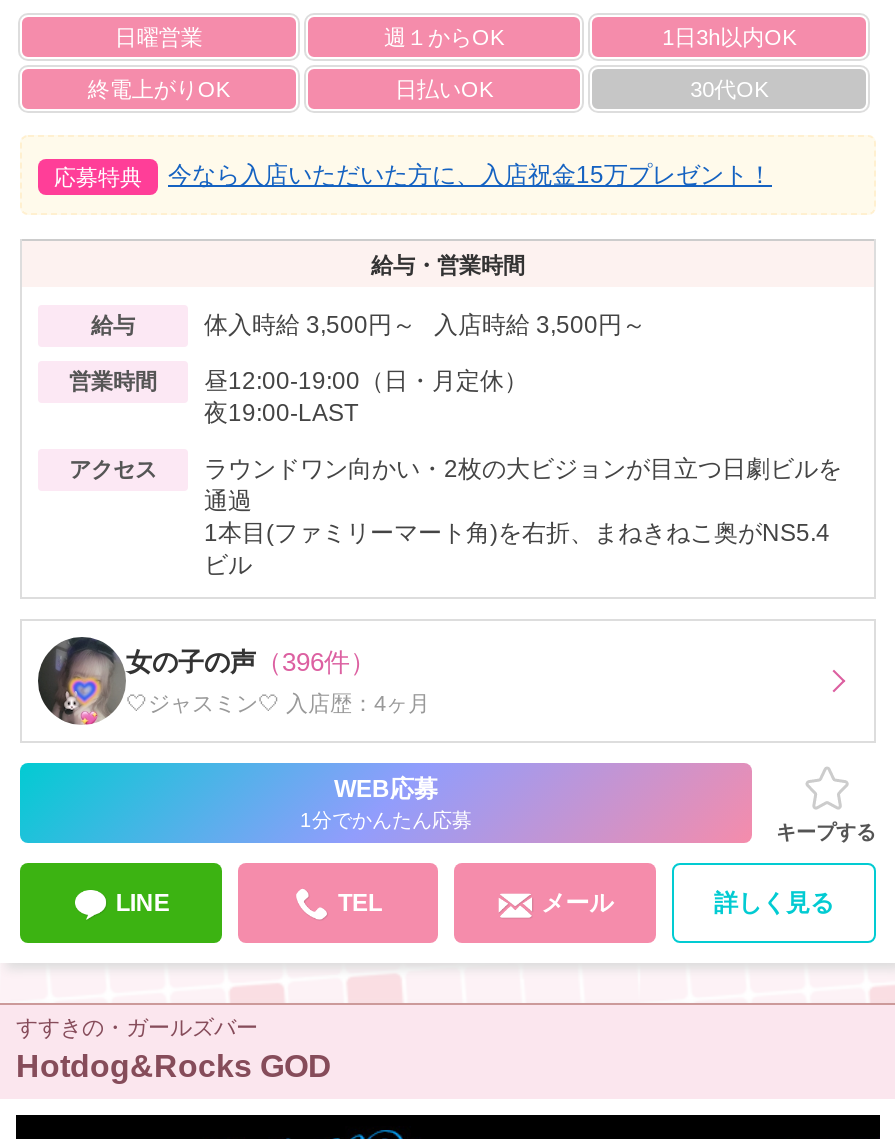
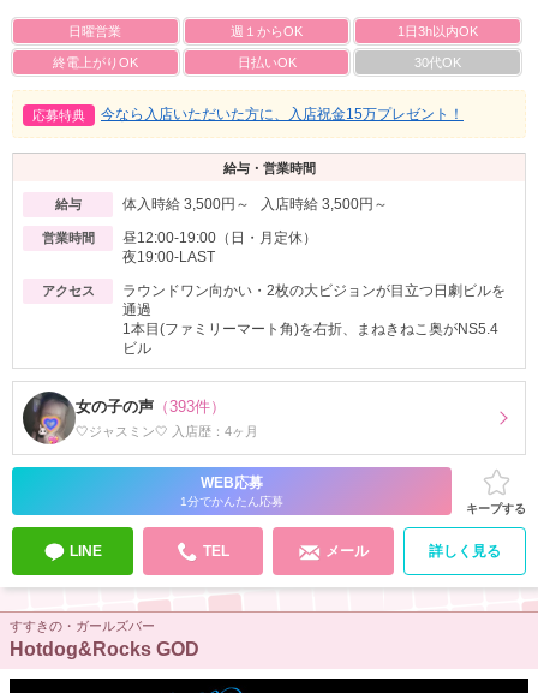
- 女の子の声（396件）
+ 女の子の声（393件）
